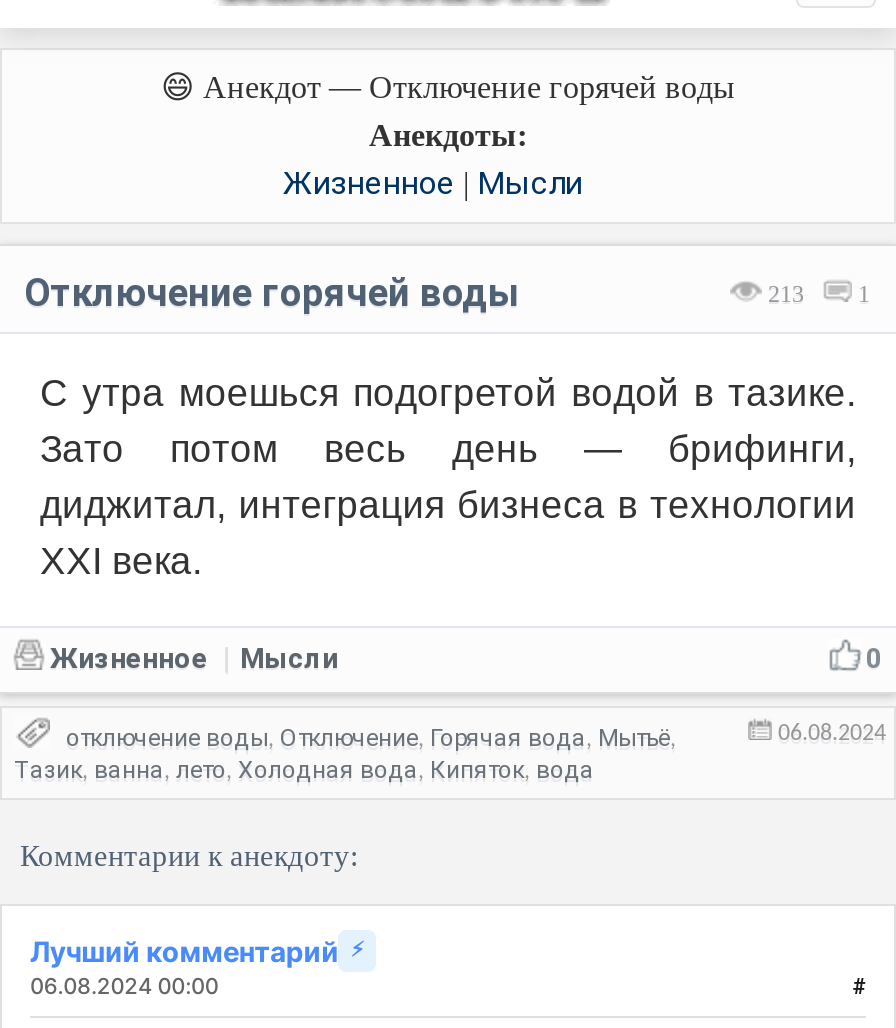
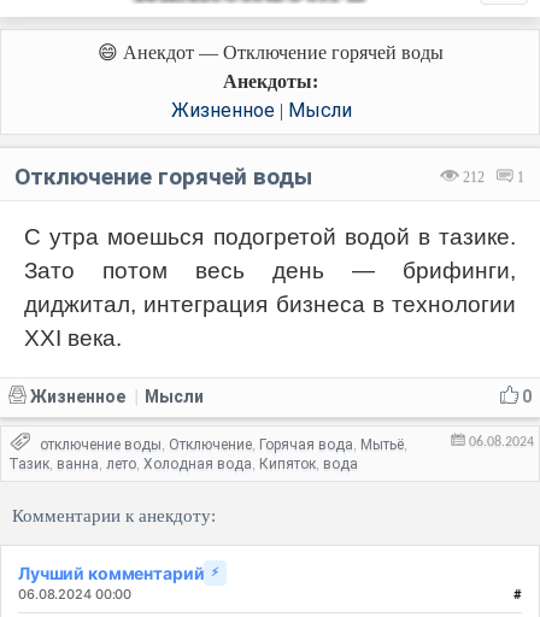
- 213 1
+ 212 1
